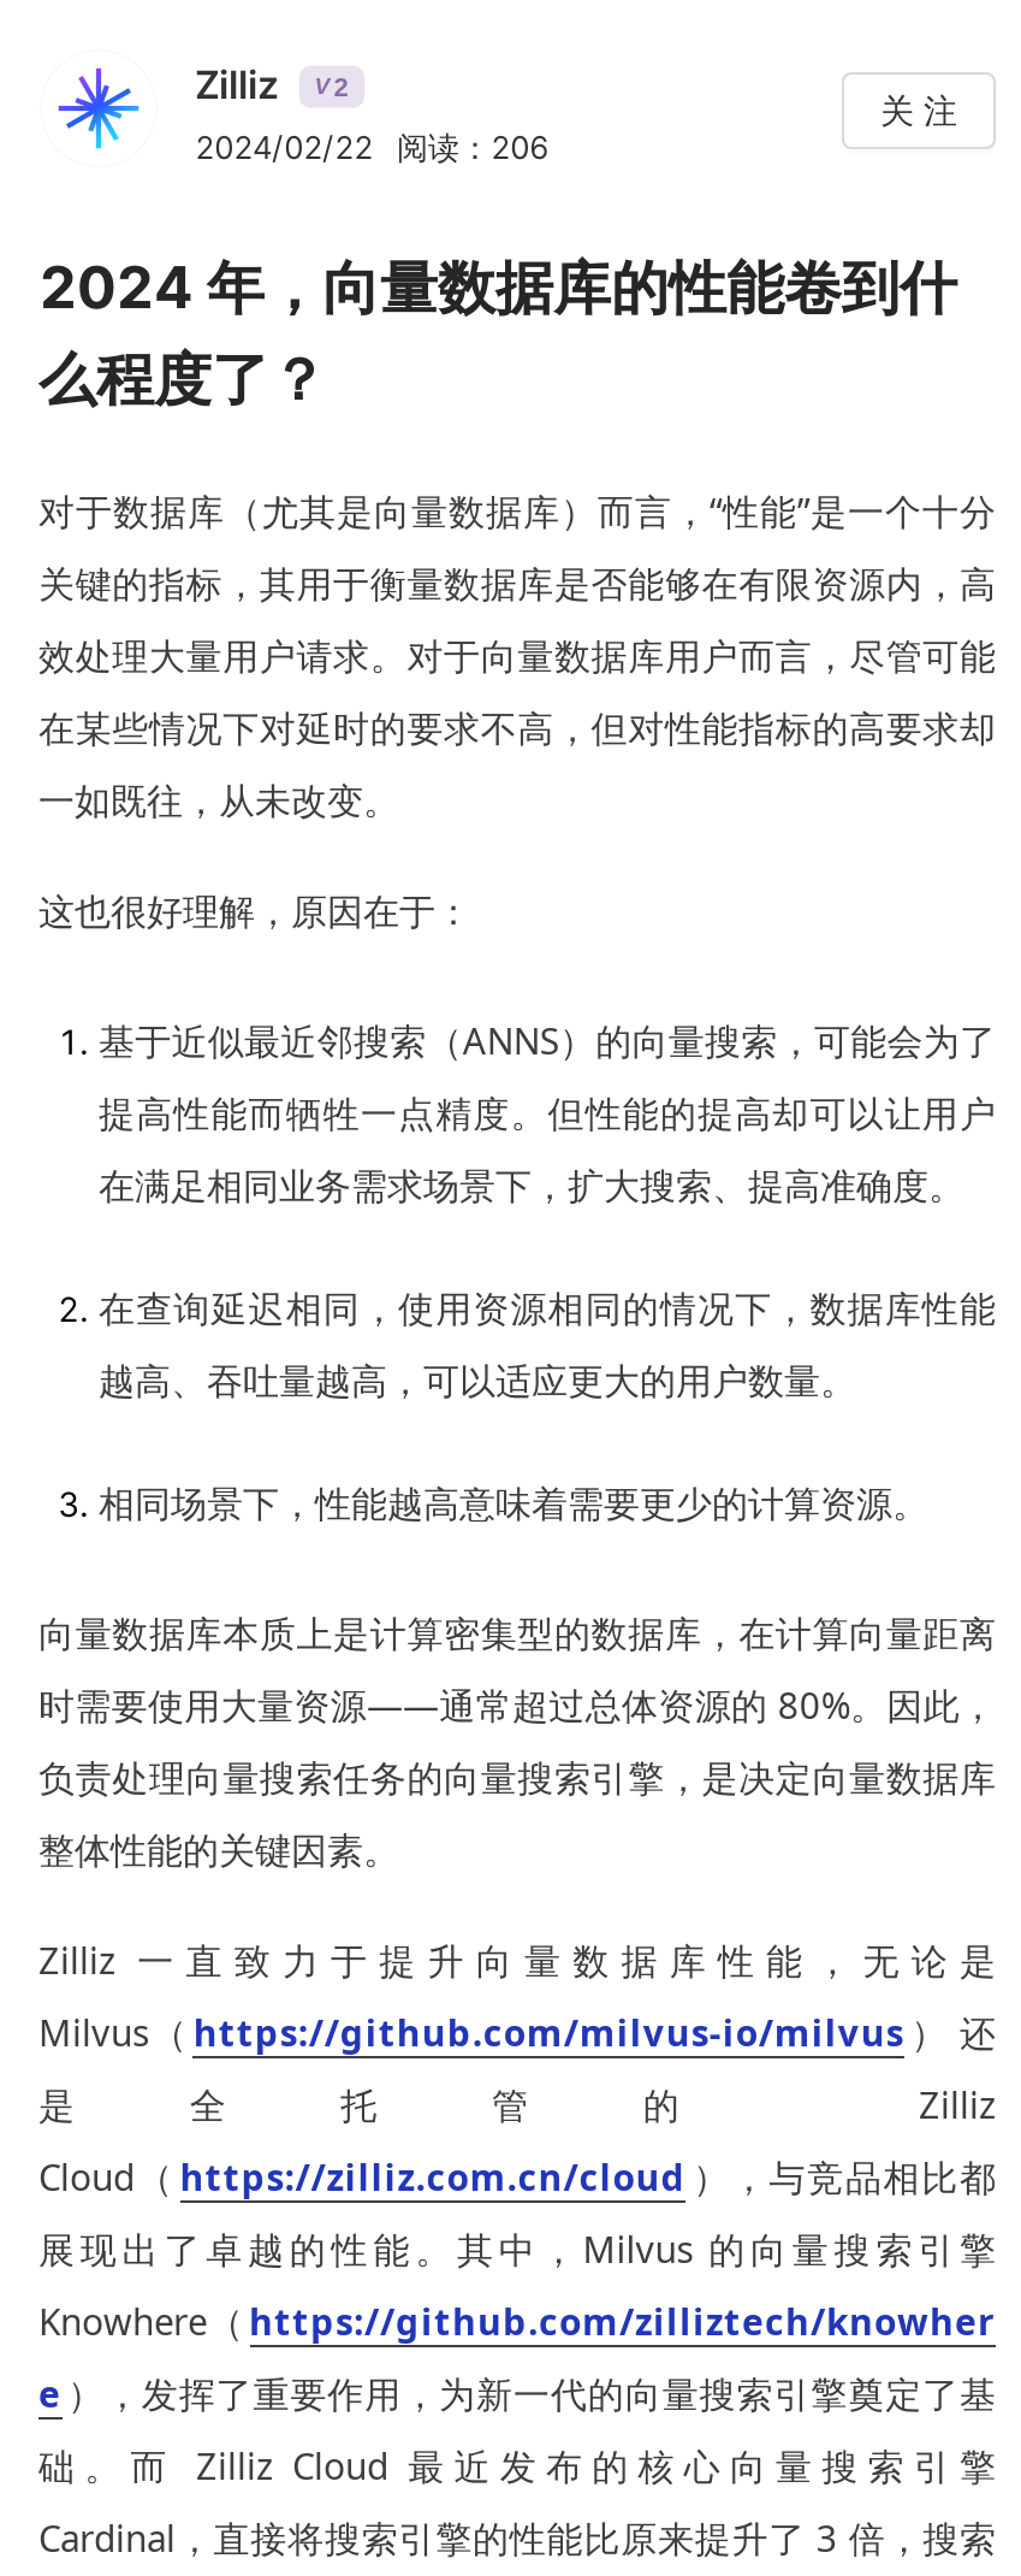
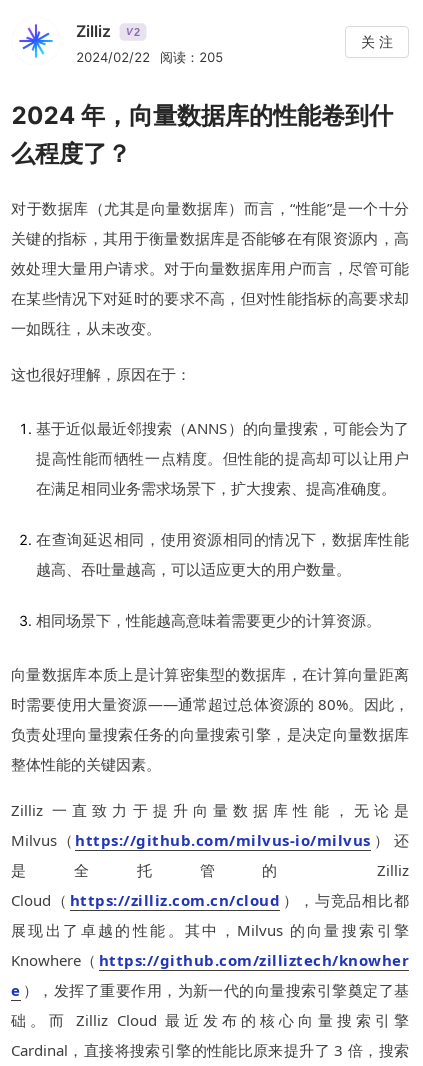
- 2024/02/22 阅读：206
+ 2024/02/22 阅读：205
